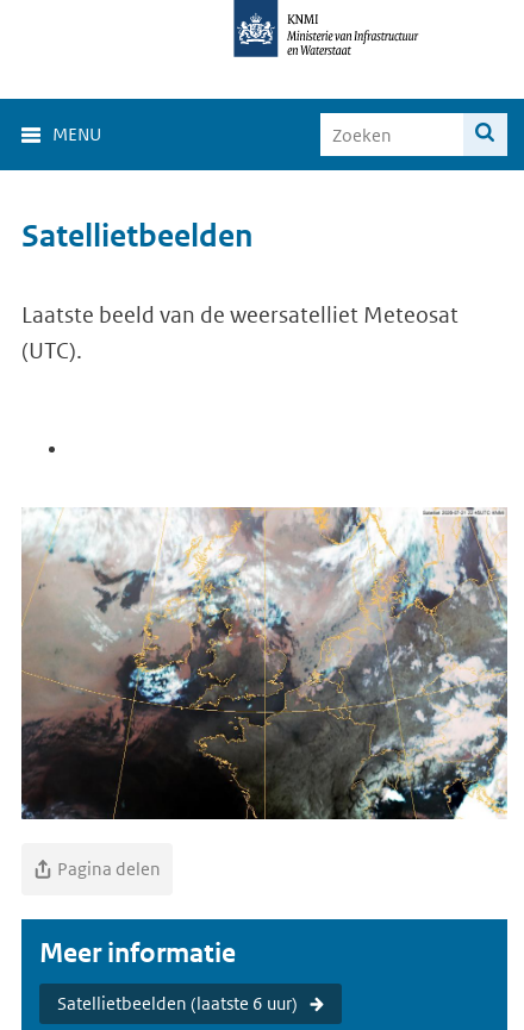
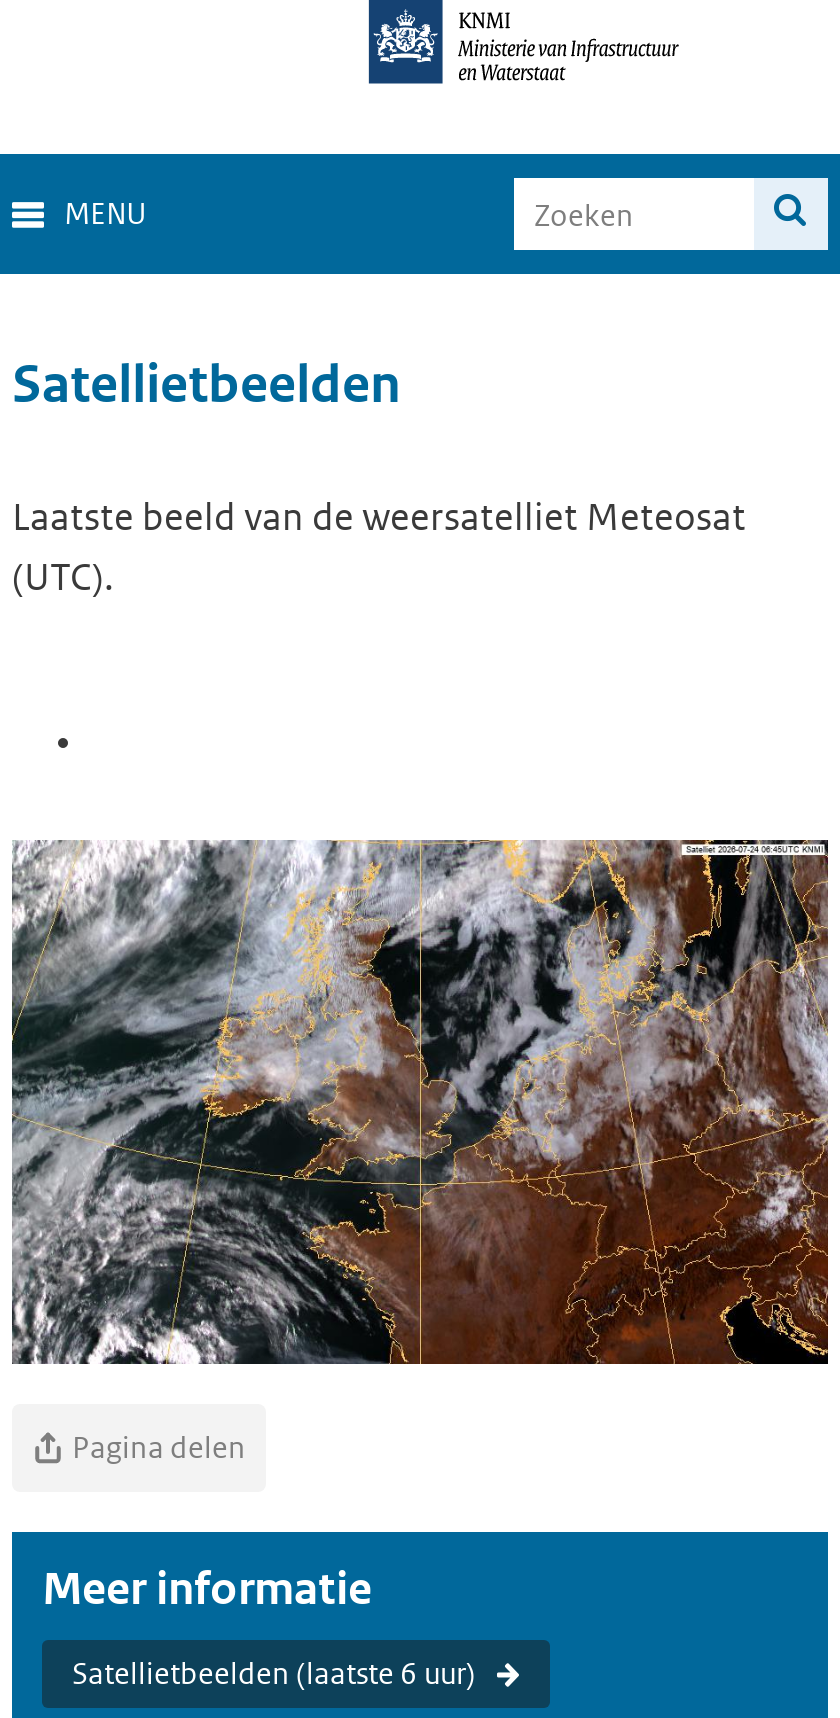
- [image]
+ [image]
